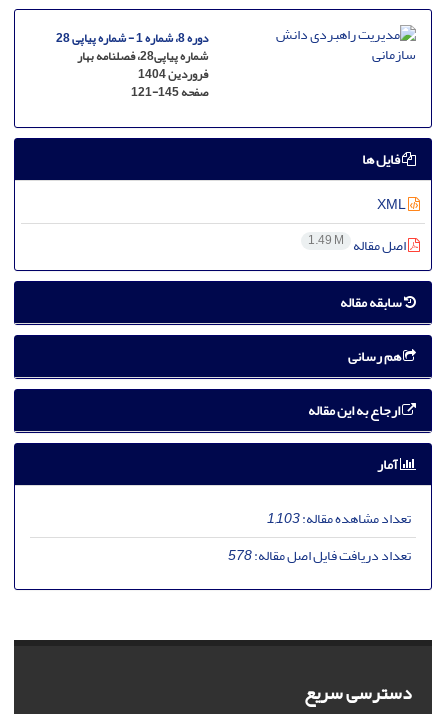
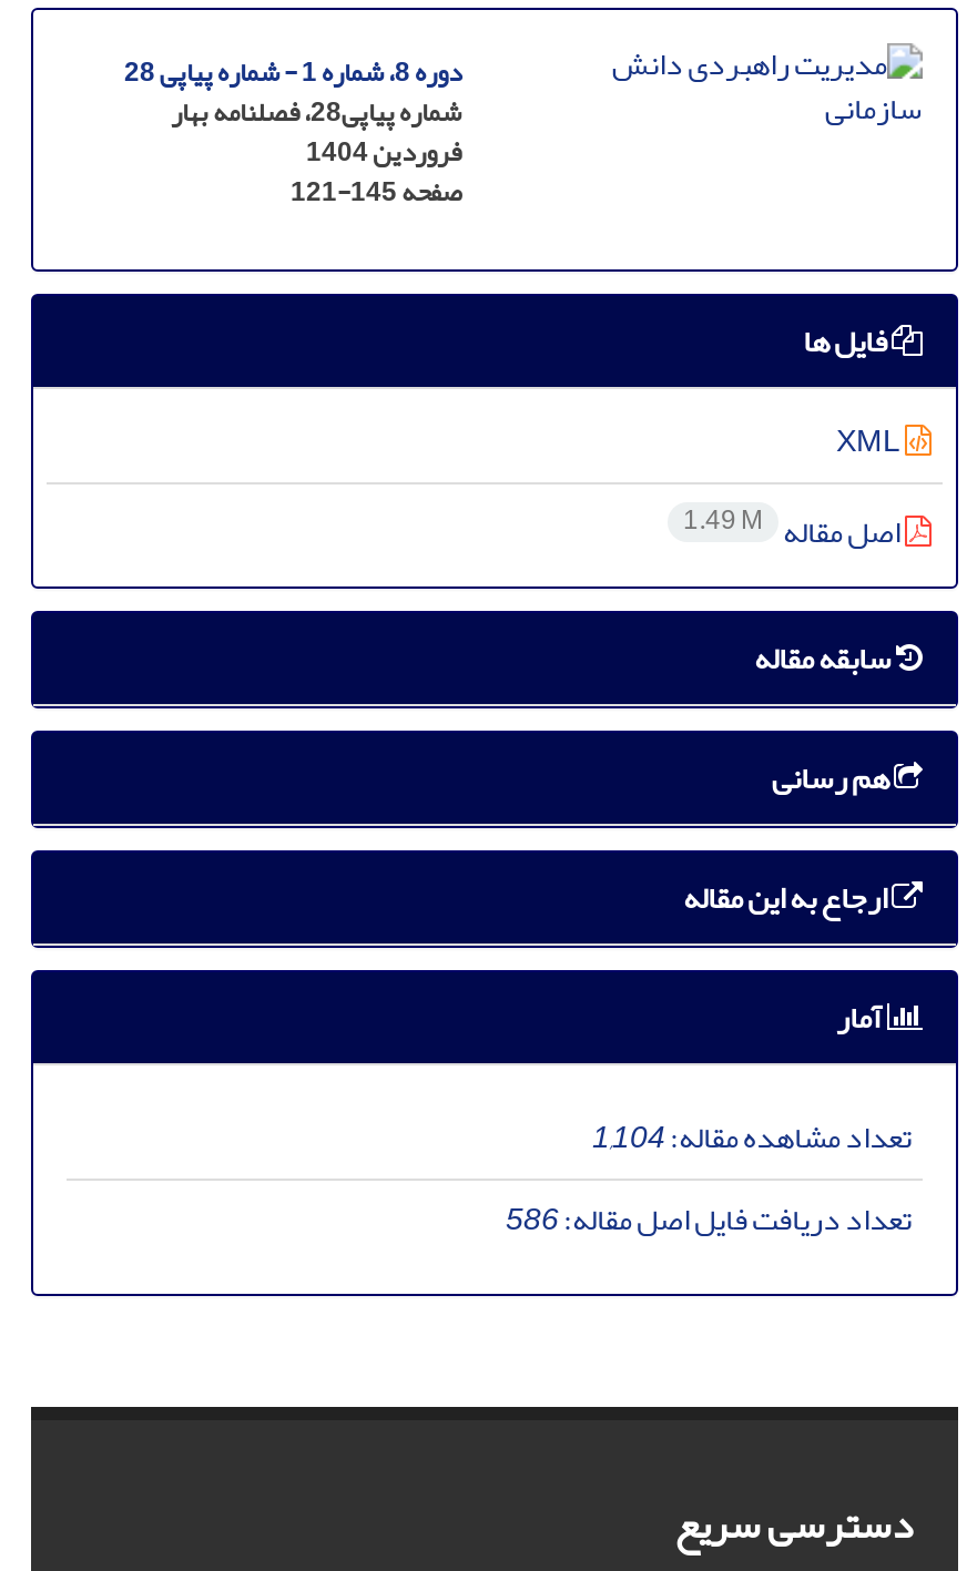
- تعداد مشاهده مقاله:1,103
+ تعداد مشاهده مقاله:1,104

- تعداد دریافت فایل اصل مقاله:578
+ تعداد دریافت فایل اصل مقاله:586
